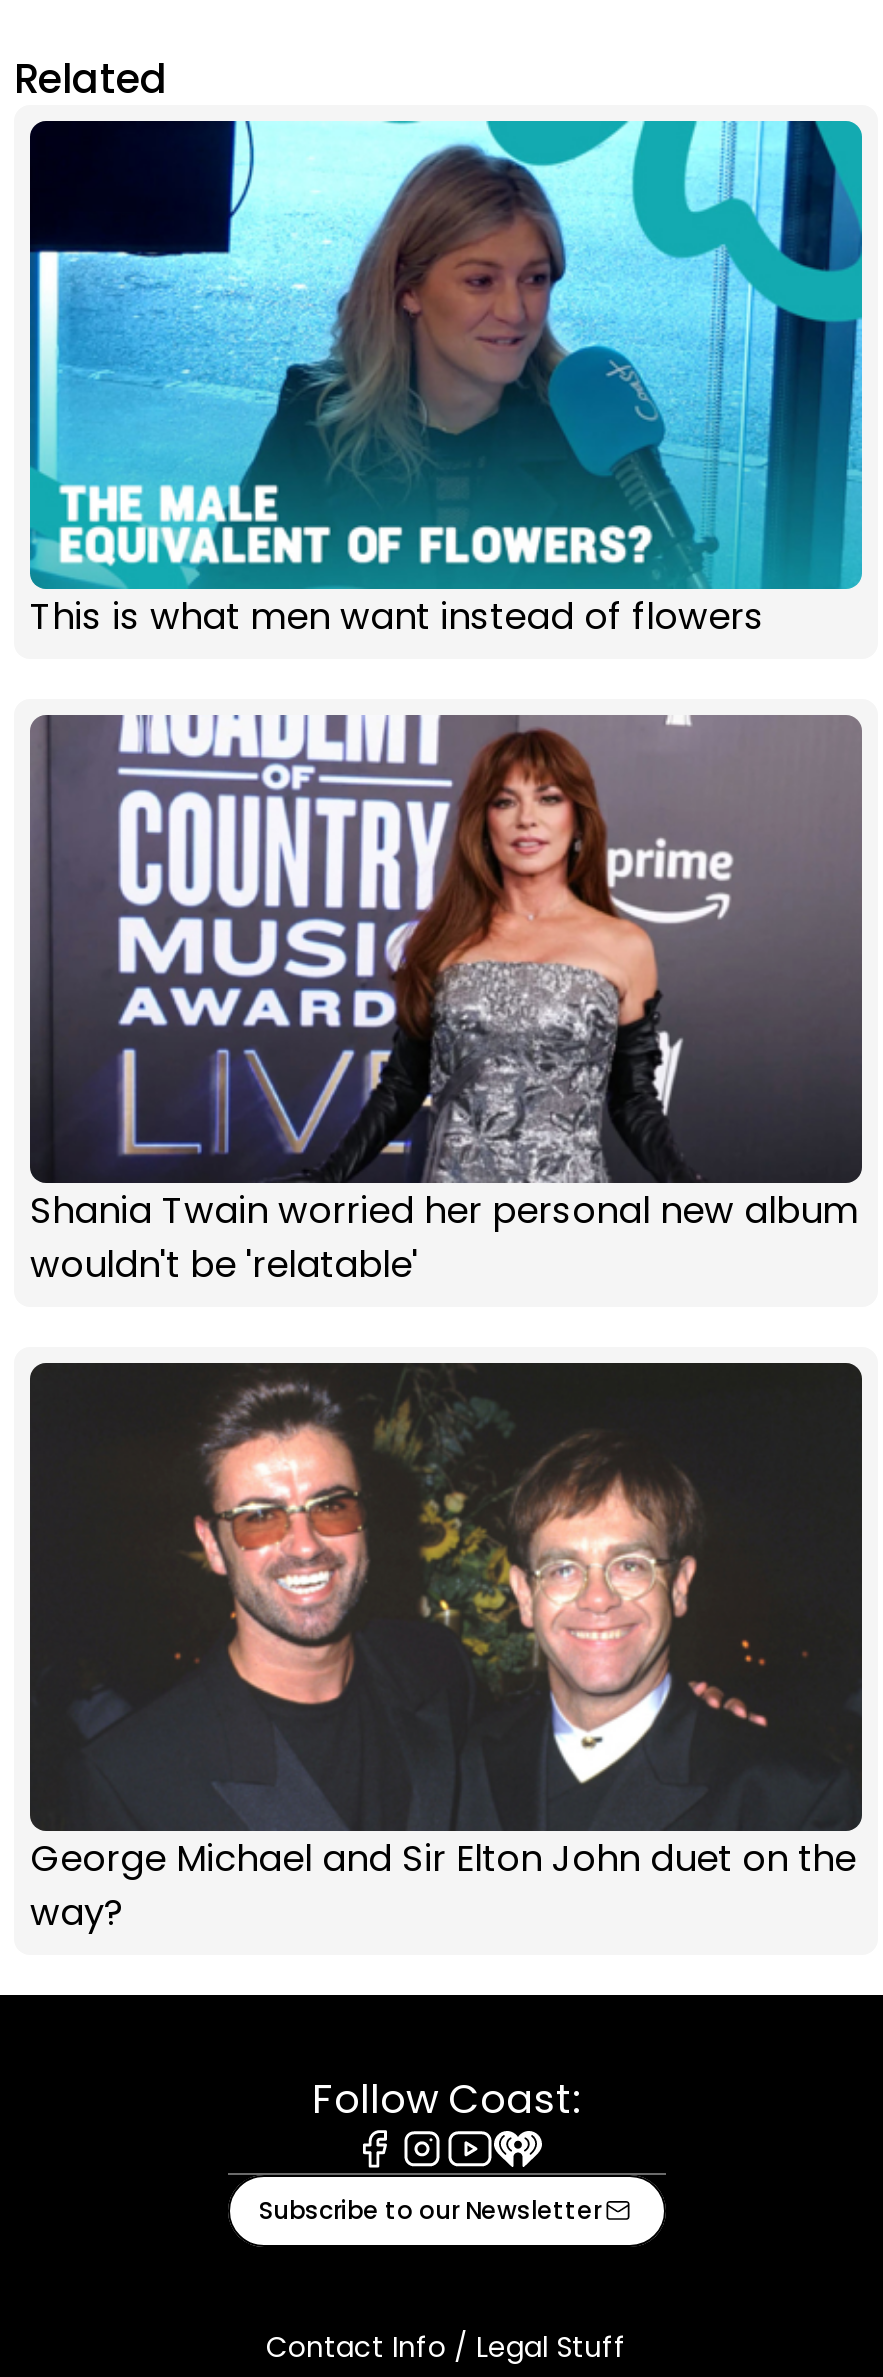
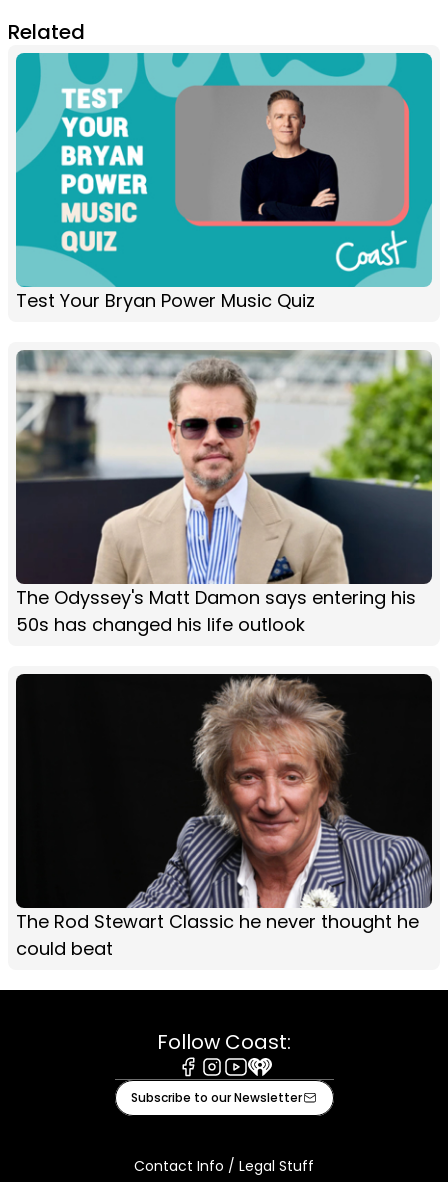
- [image]
- This is what men want instead of flowers
+ [image]
+ Test Your Bryan Power Music Quiz

- [image]
- Shania Twain worried her personal new album
- wouldn't be 'relatable'
+ [image]
+ The Odyssey's Matt Damon says entering his
+ 50s has changed his life outlook

- [image]
- George Michael and Sir Elton John duet on the
- way?
+ [image]
+ The Rod Stewart Classic he never thought he
+ could beat
